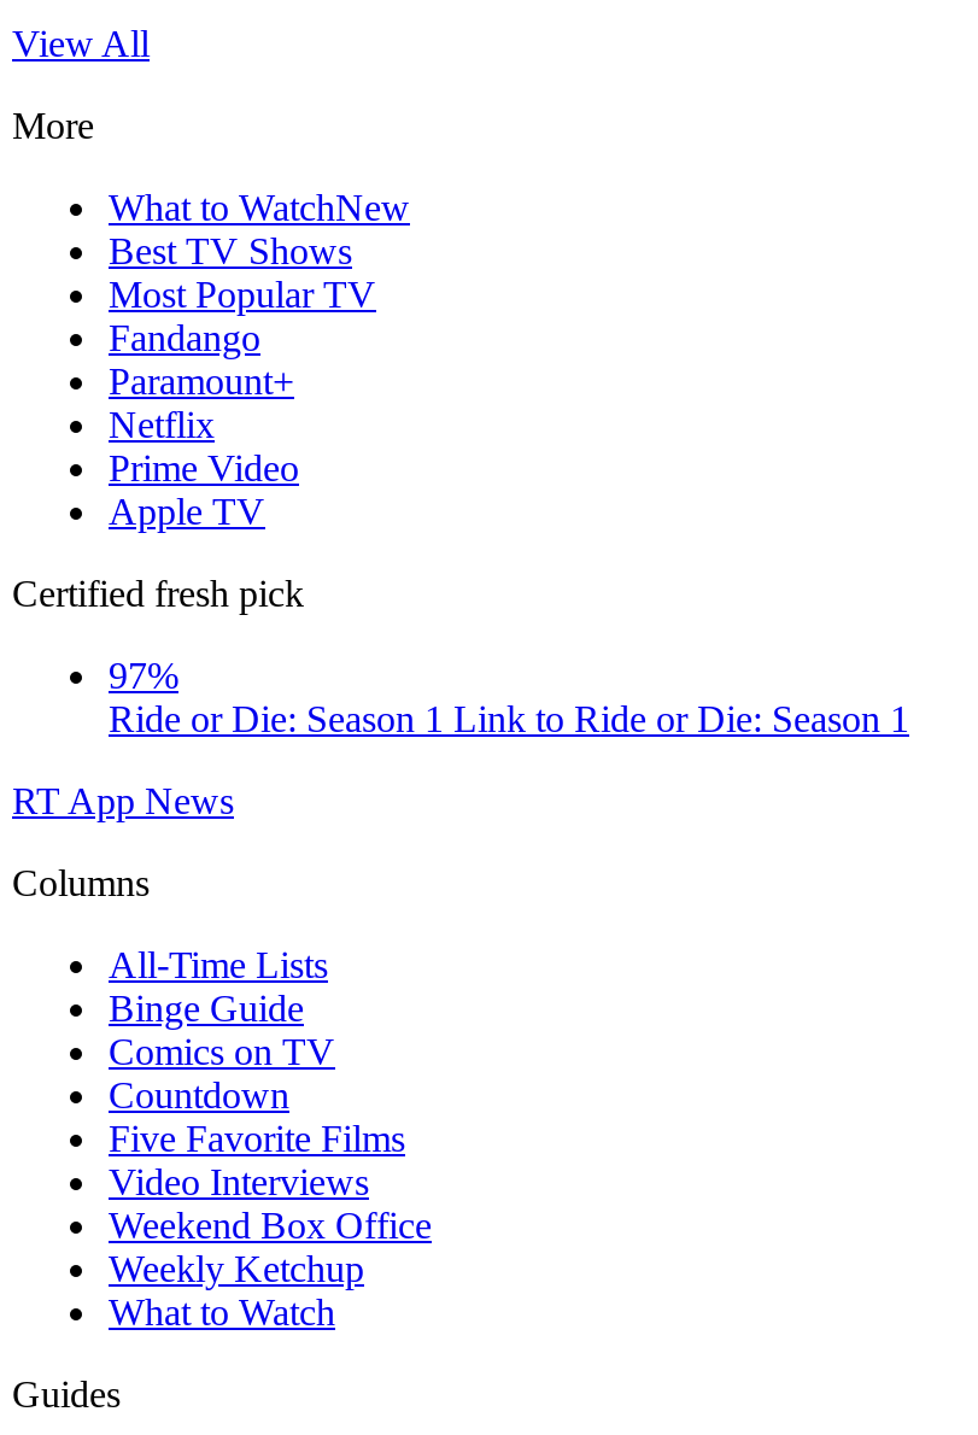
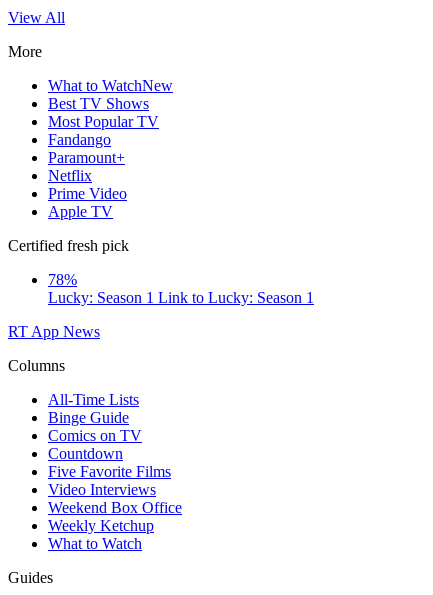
- 97%
- Ride or Die: Season 1 Link to Ride or Die: Season 1
+ 78%
+ Lucky: Season 1 Link to Lucky: Season 1
